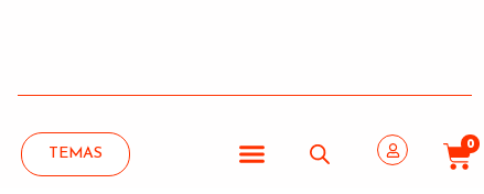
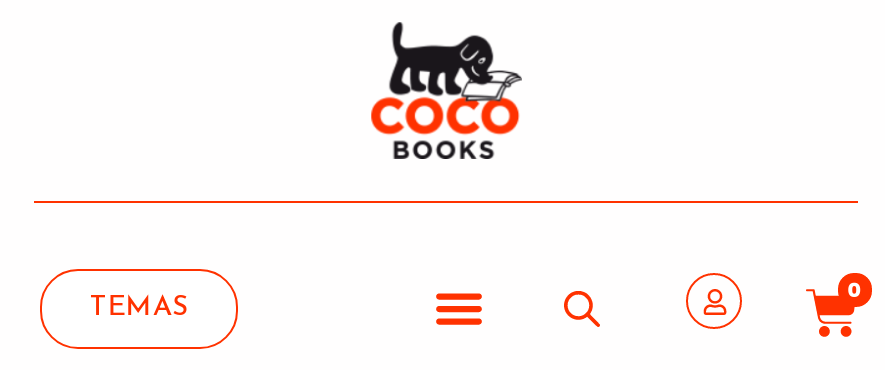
+ [image]
